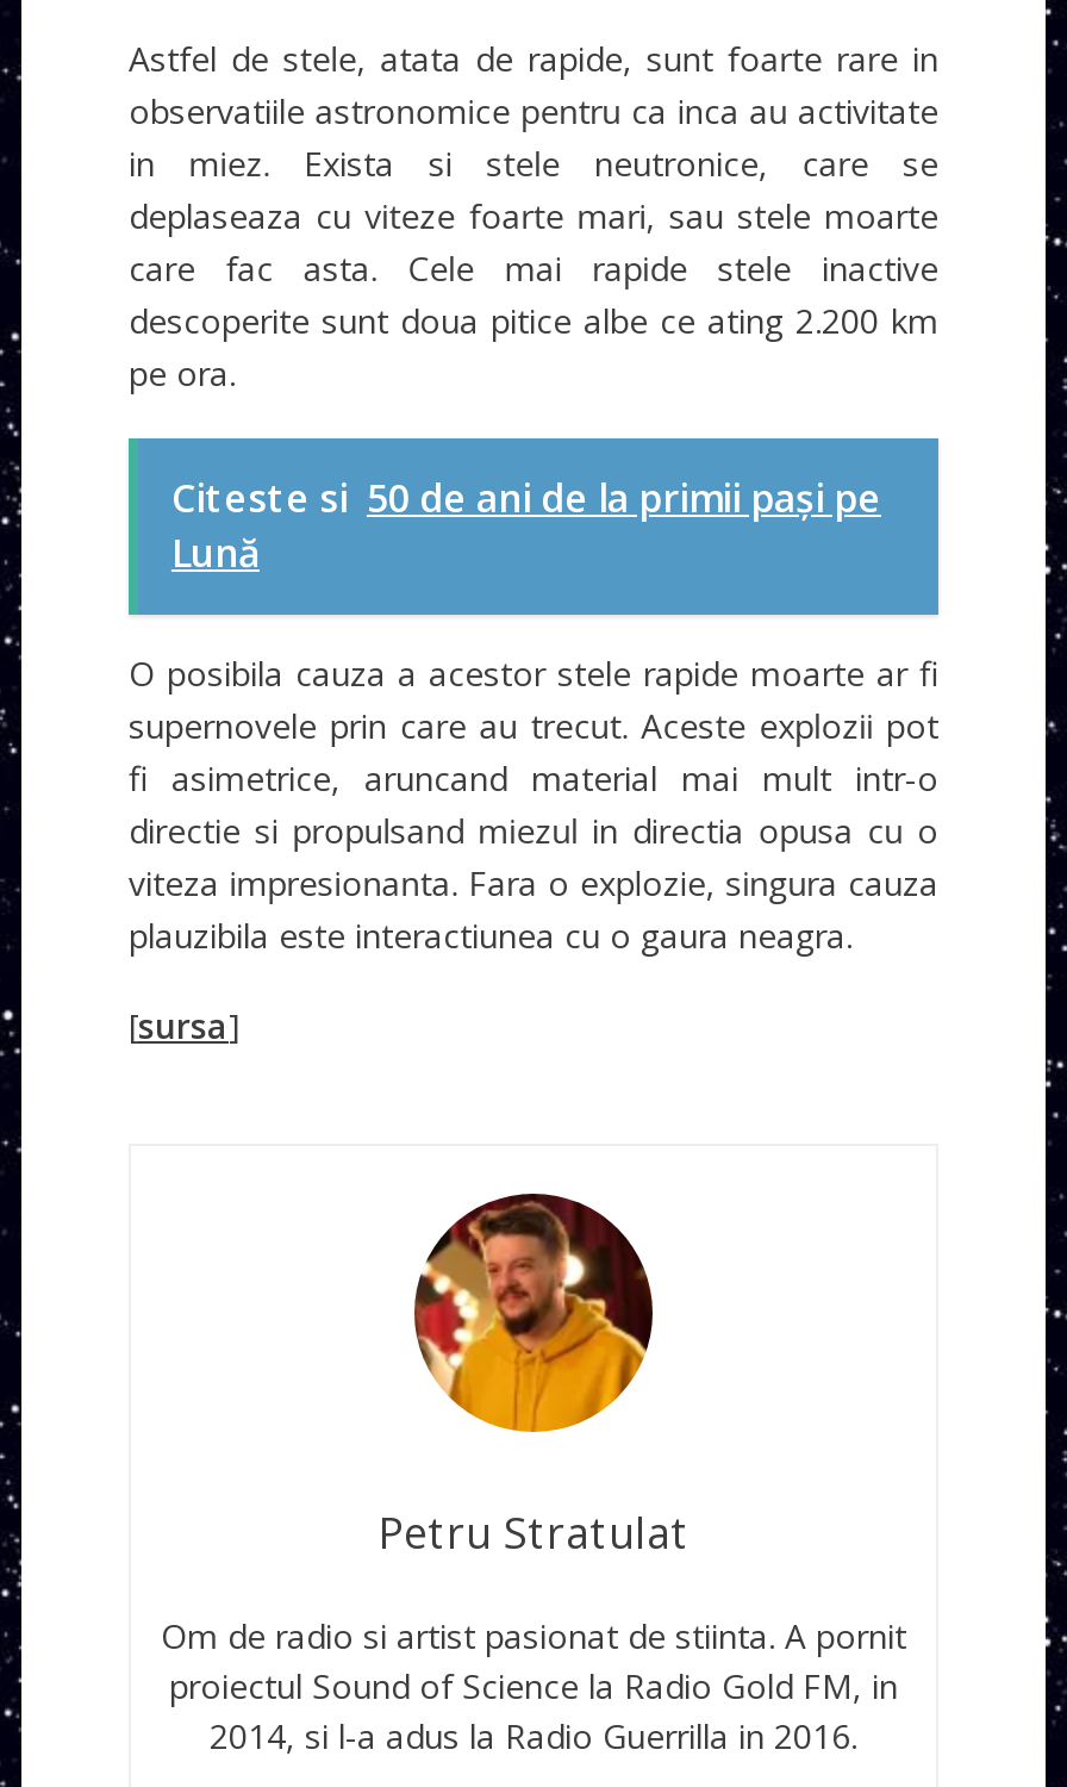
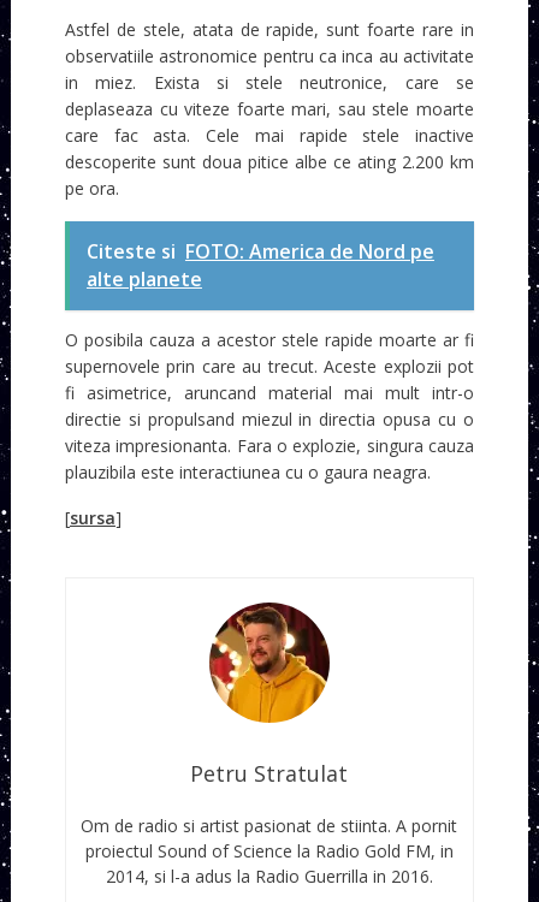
- Citeste si 50 de ani de la primii pași pe
- Lună
+ Citeste si FOTO: America de Nord pe
+ alte planete
